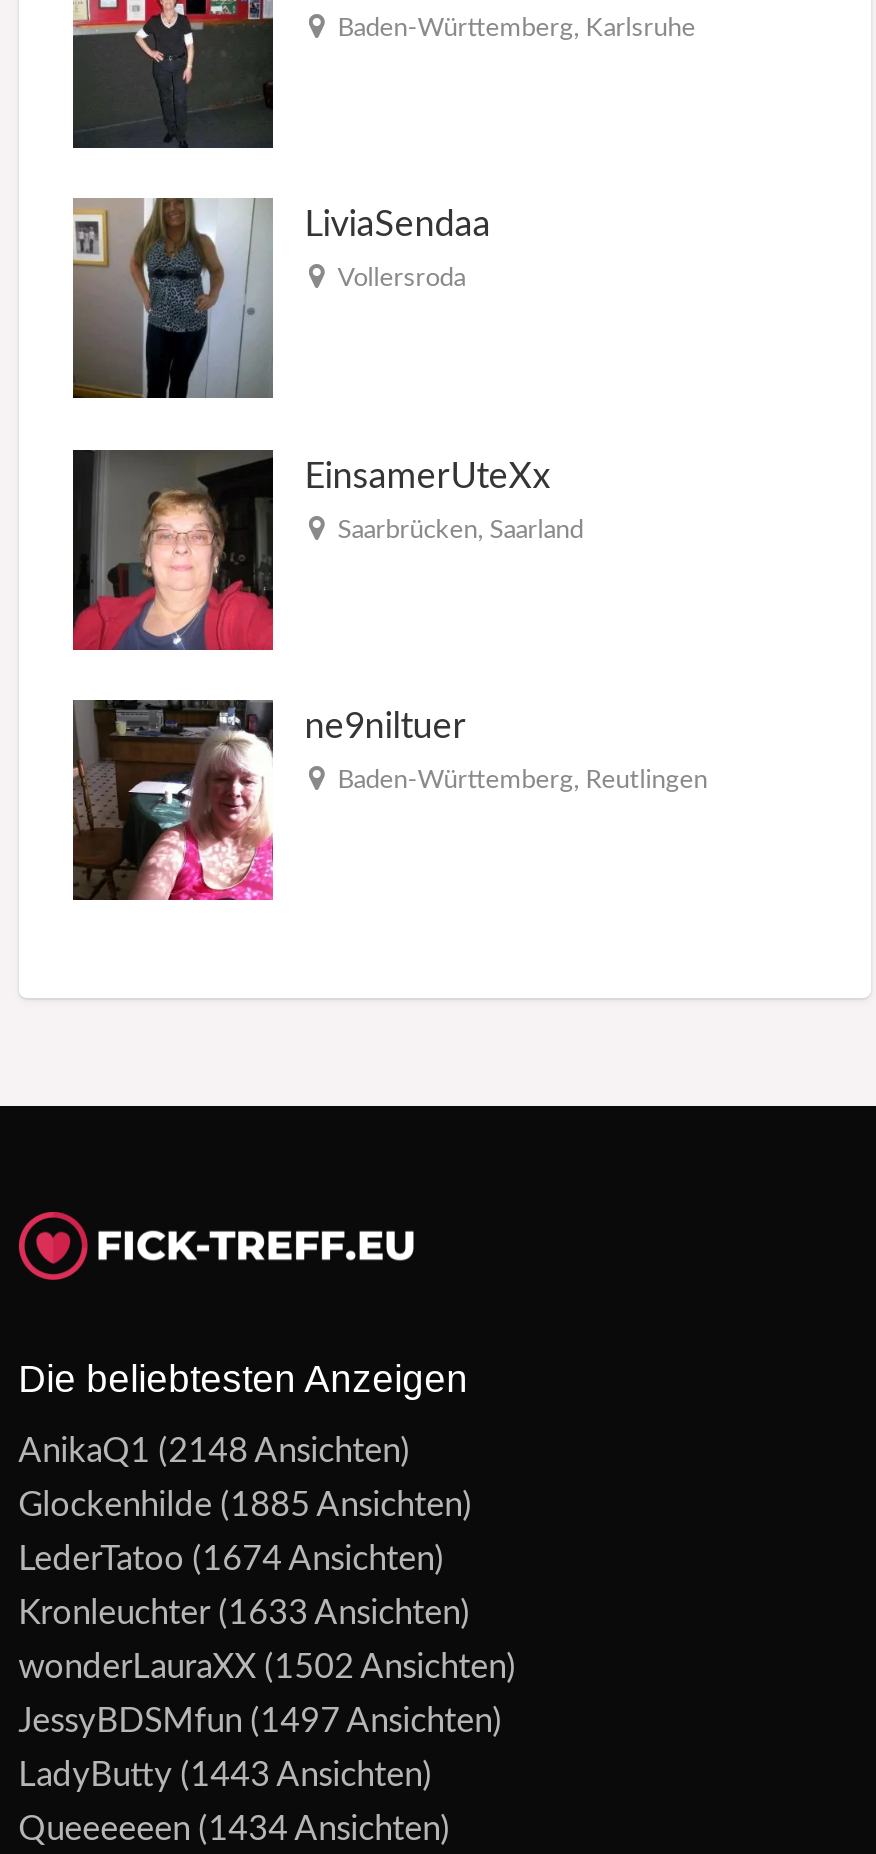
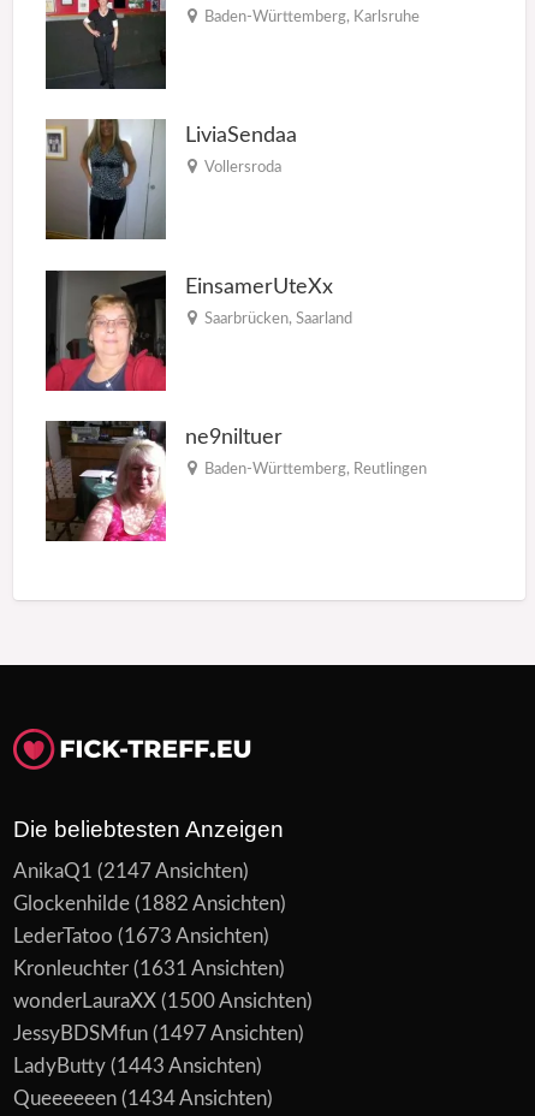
- AnikaQ1 (2148 Ansichten)
+ AnikaQ1 (2147 Ansichten)

- Glockenhilde (1885 Ansichten)
+ Glockenhilde (1882 Ansichten)

- LederTatoo (1674 Ansichten)
+ LederTatoo (1673 Ansichten)

- Kronleuchter (1633 Ansichten)
+ Kronleuchter (1631 Ansichten)

- wonderLauraXX (1502 Ansichten)
+ wonderLauraXX (1500 Ansichten)
